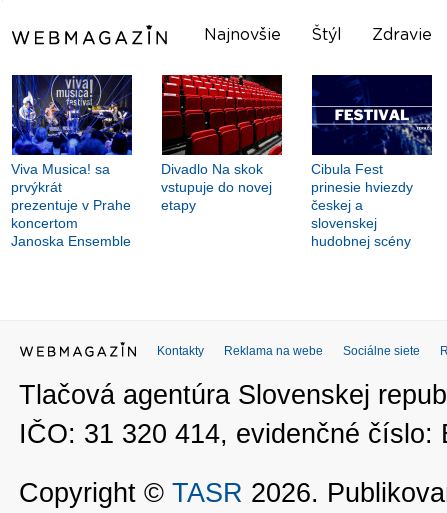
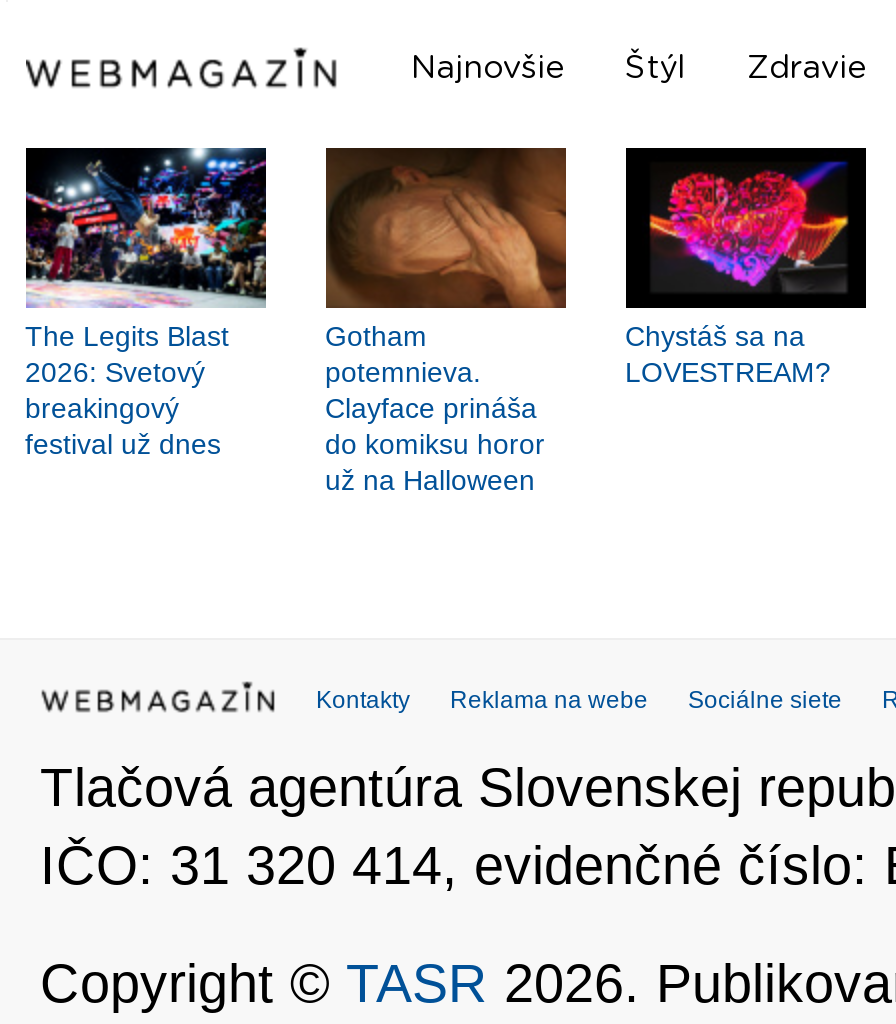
- [image]
- Viva Musica! sa
- prvýkrát
- prezentuje v Prahe
- koncertom
- Janoska Ensemble
+ [image]
+ The Legits Blast
+ 2026: Svetový
+ breakingový
+ festival už dnes

- [image]
- Divadlo Na skok
- vstupuje do novej
- etapy
+ [image]
+ Gotham
+ potemnieva.
+ Clayface prináša
+ do komiksu horor
+ už na Halloween

- [image]
- Cibula Fest
- prinesie hviezdy
- českej a
- slovenskej
- hudobnej scény
+ [image]
+ Chystáš sa na
+ LOVESTREAM?
